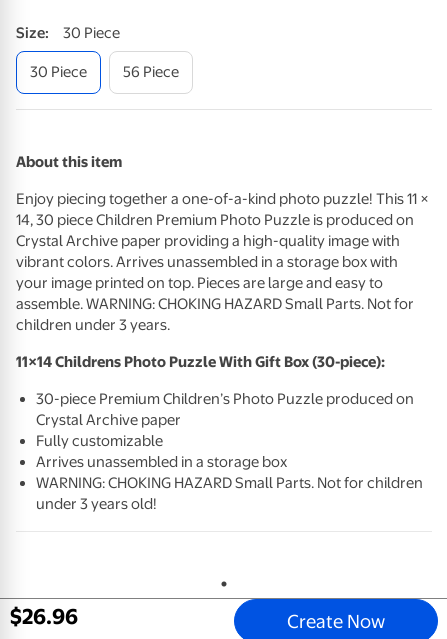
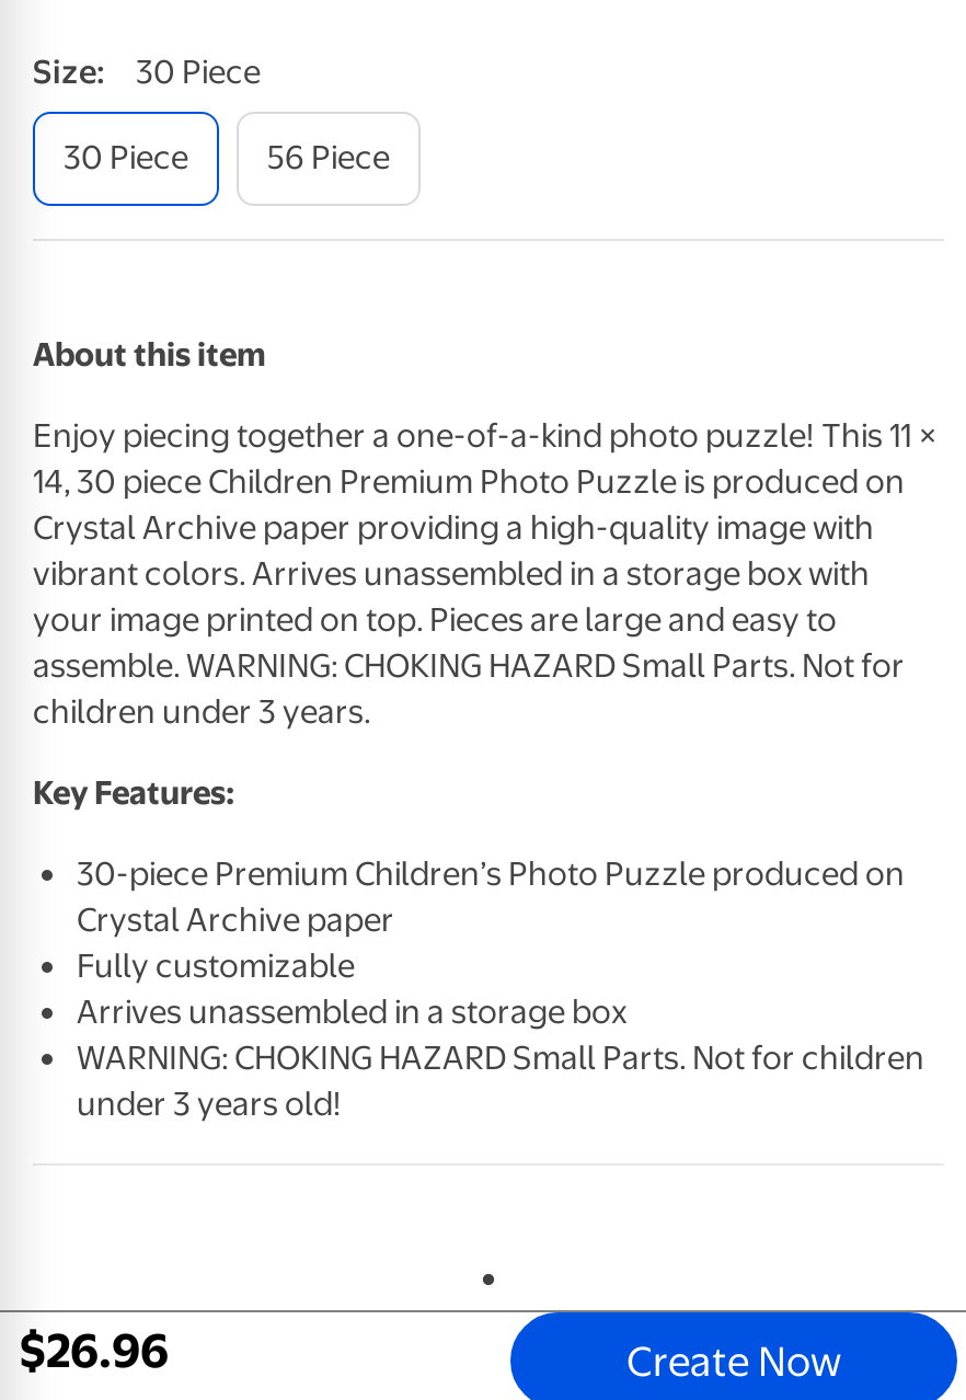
- 11×14 Childrens Photo Puzzle With Gift Box (30-piece):
+ Key Features:
